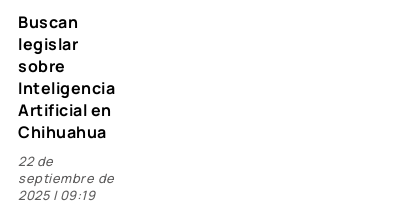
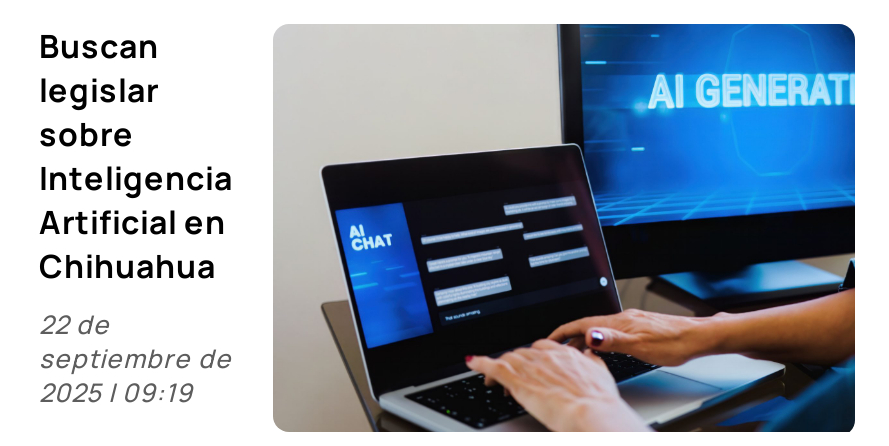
+ [image]
